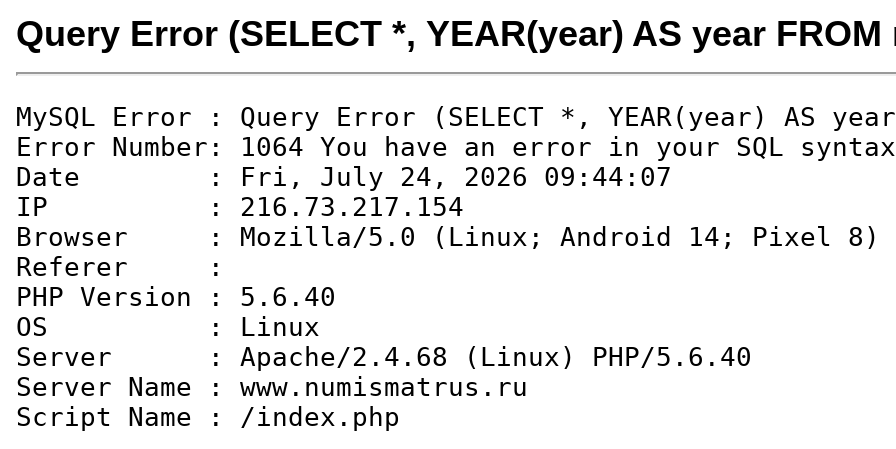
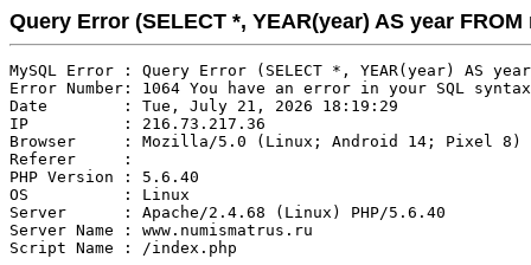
- Date : Fri, July 24, 2026 09:44:07
+ Date : Tue, July 21, 2026 18:19:29

- IP : 216.73.217.154
+ IP : 216.73.217.36
